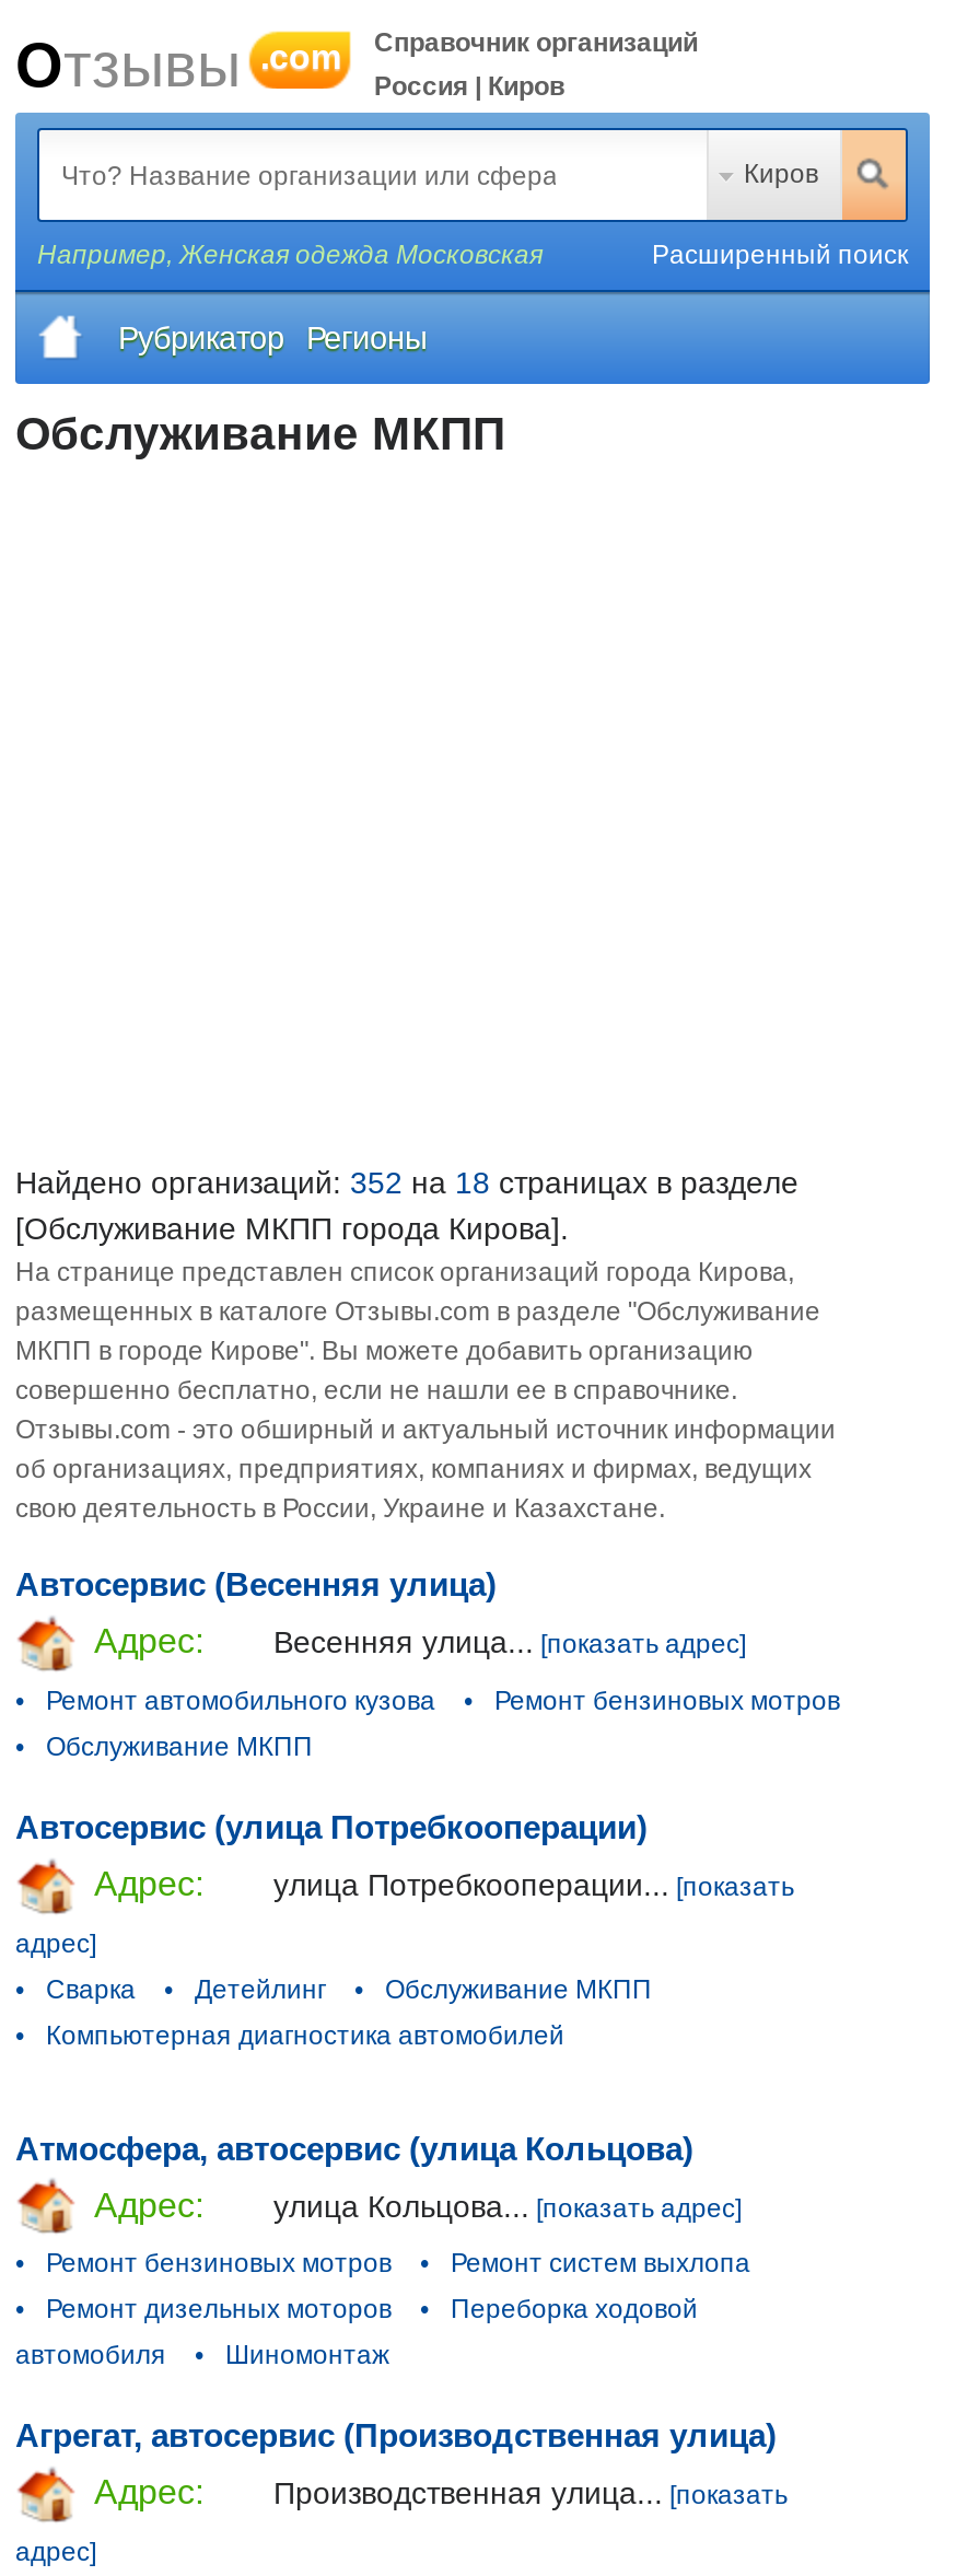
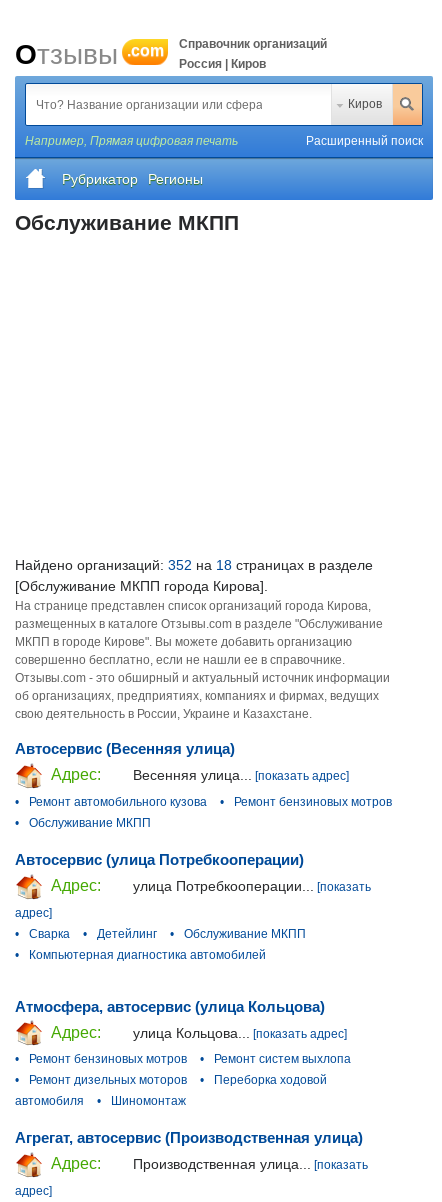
- Например, Женская одежда Московская
+ Например, Прямая цифровая печать
